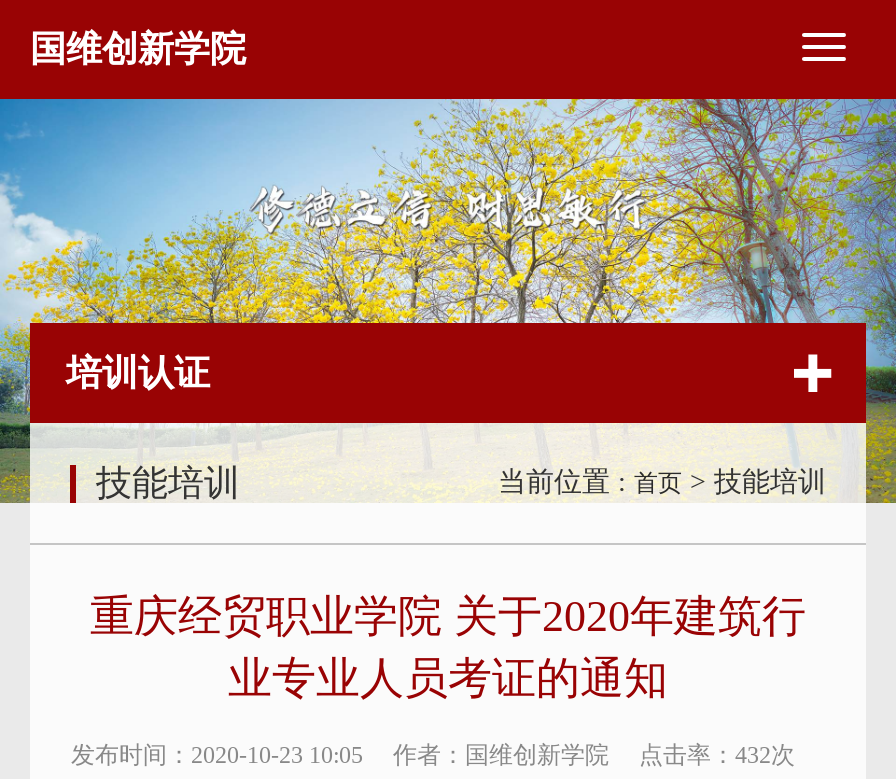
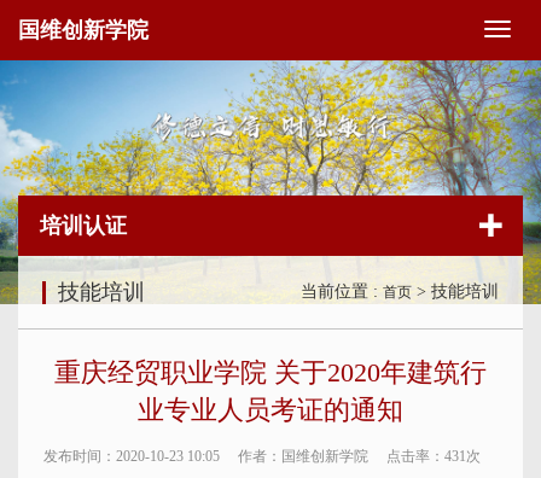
- 发布时间：2020-10-23 10:05 作者：国维创新学院 点击率：432次
+ 发布时间：2020-10-23 10:05 作者：国维创新学院 点击率：431次
